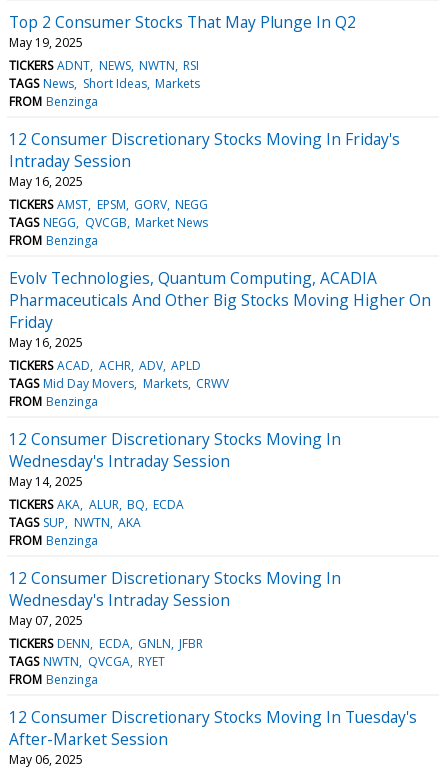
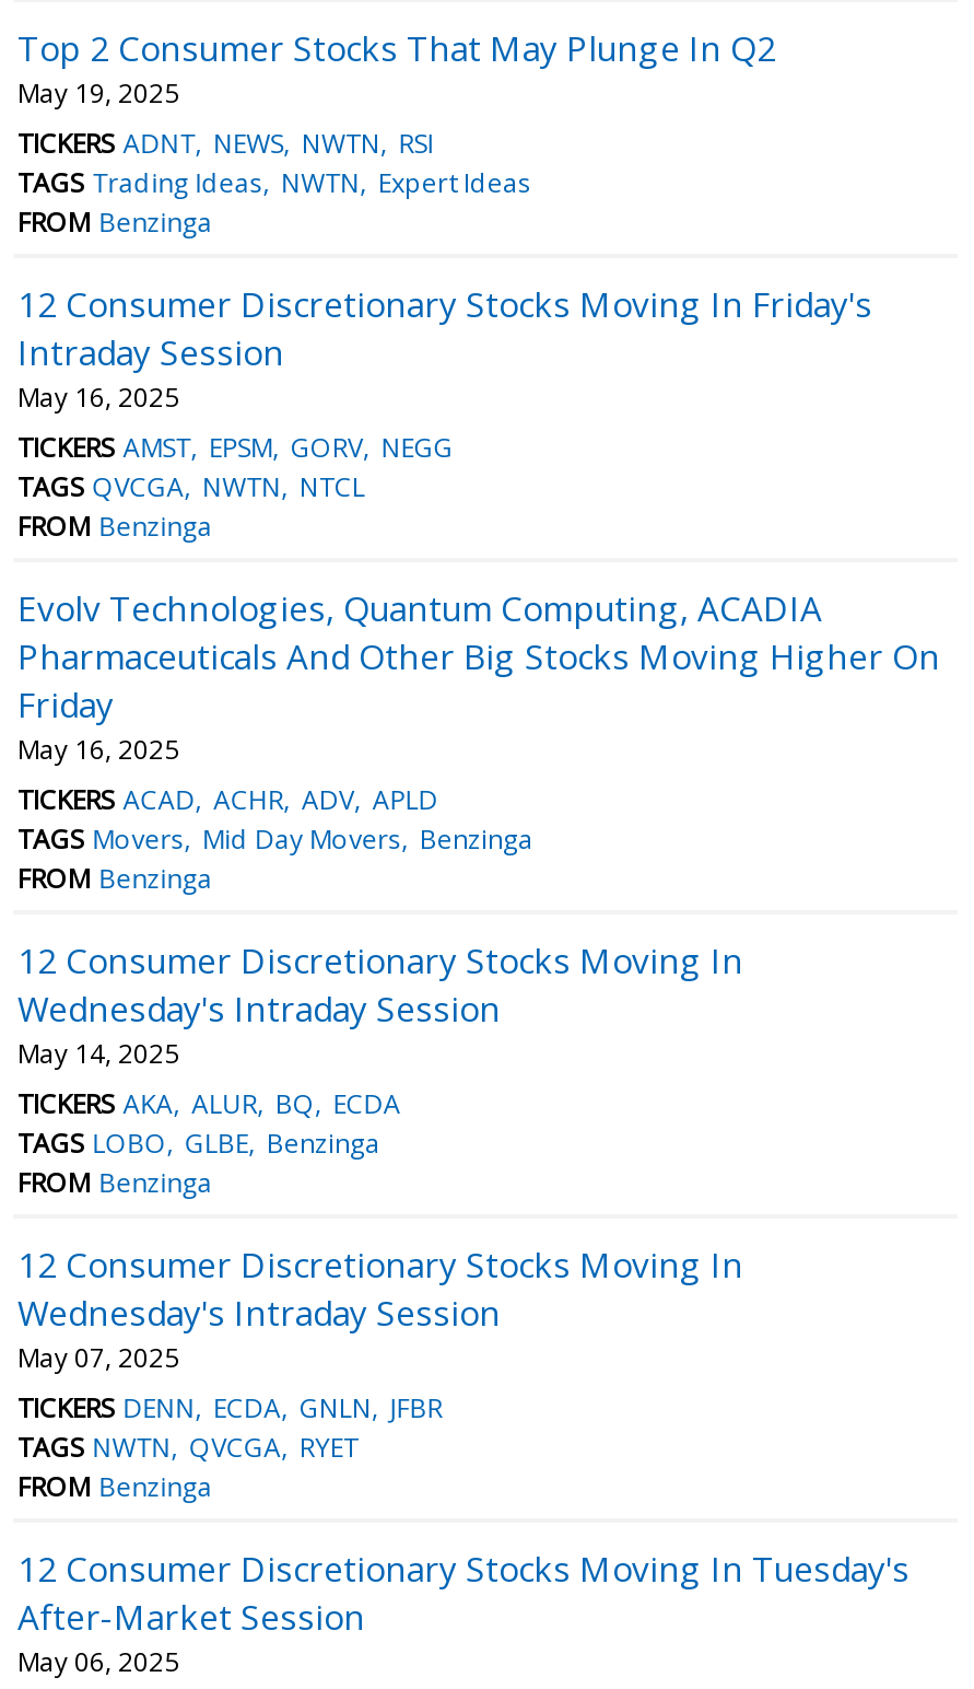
- TAGS News Short Ideas Markets
+ TAGS Trading Ideas NWTN Expert Ideas

- TAGS NEGG QVCGB Market News
+ TAGS QVCGA NWTN NTCL

- TAGS Mid Day Movers Markets CRWV
+ TAGS Movers Mid Day Movers Benzinga

- TAGS SUP NWTN AKA
+ TAGS LOBO GLBE Benzinga
